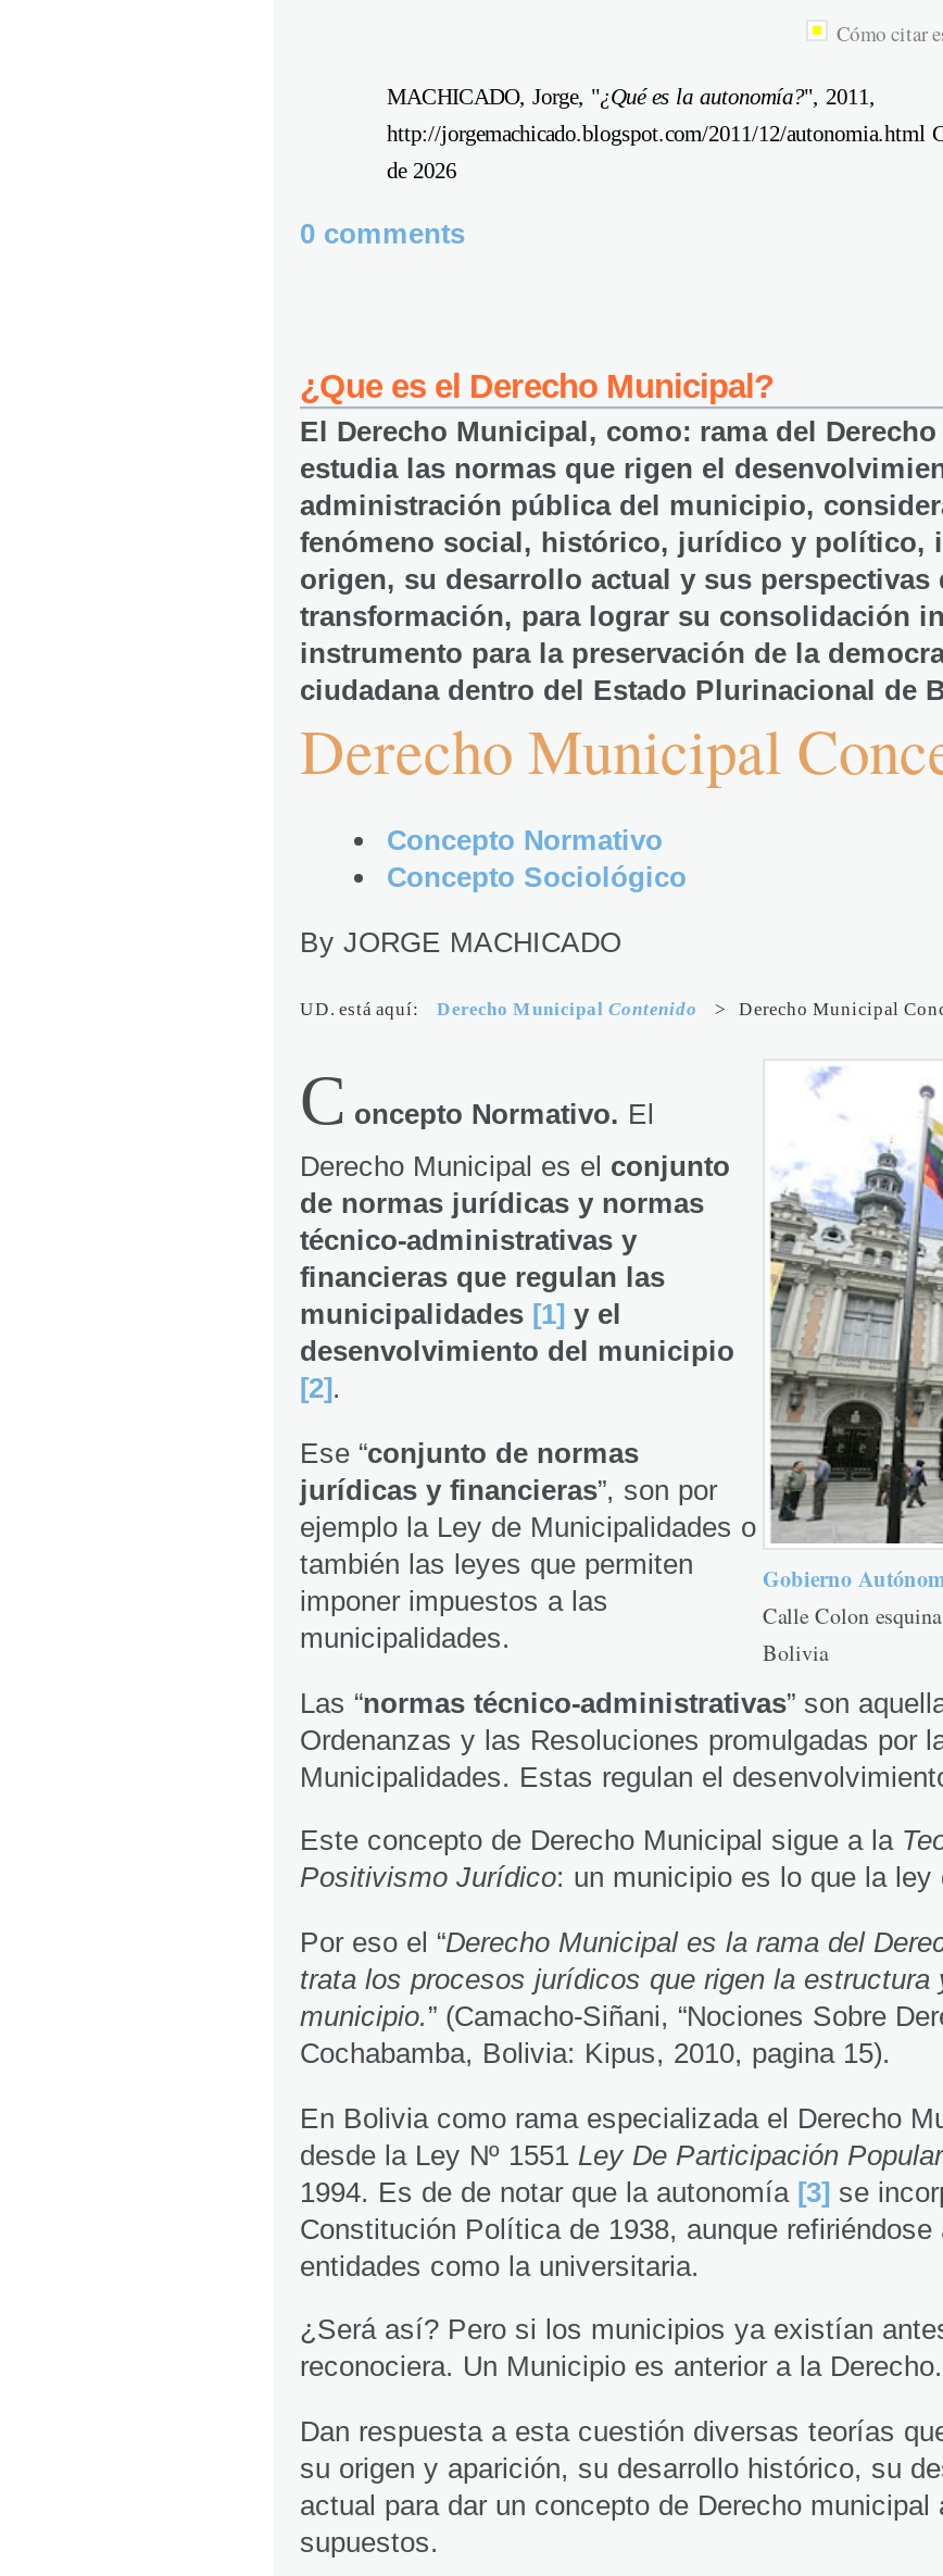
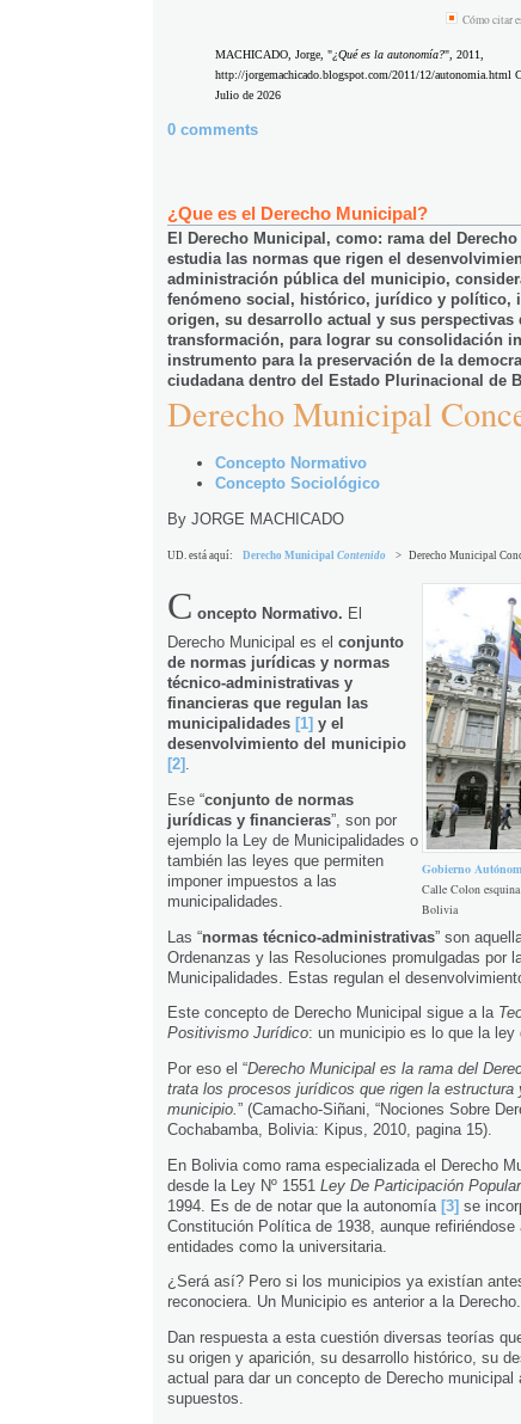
- de 2026
+ Julio de 2026
